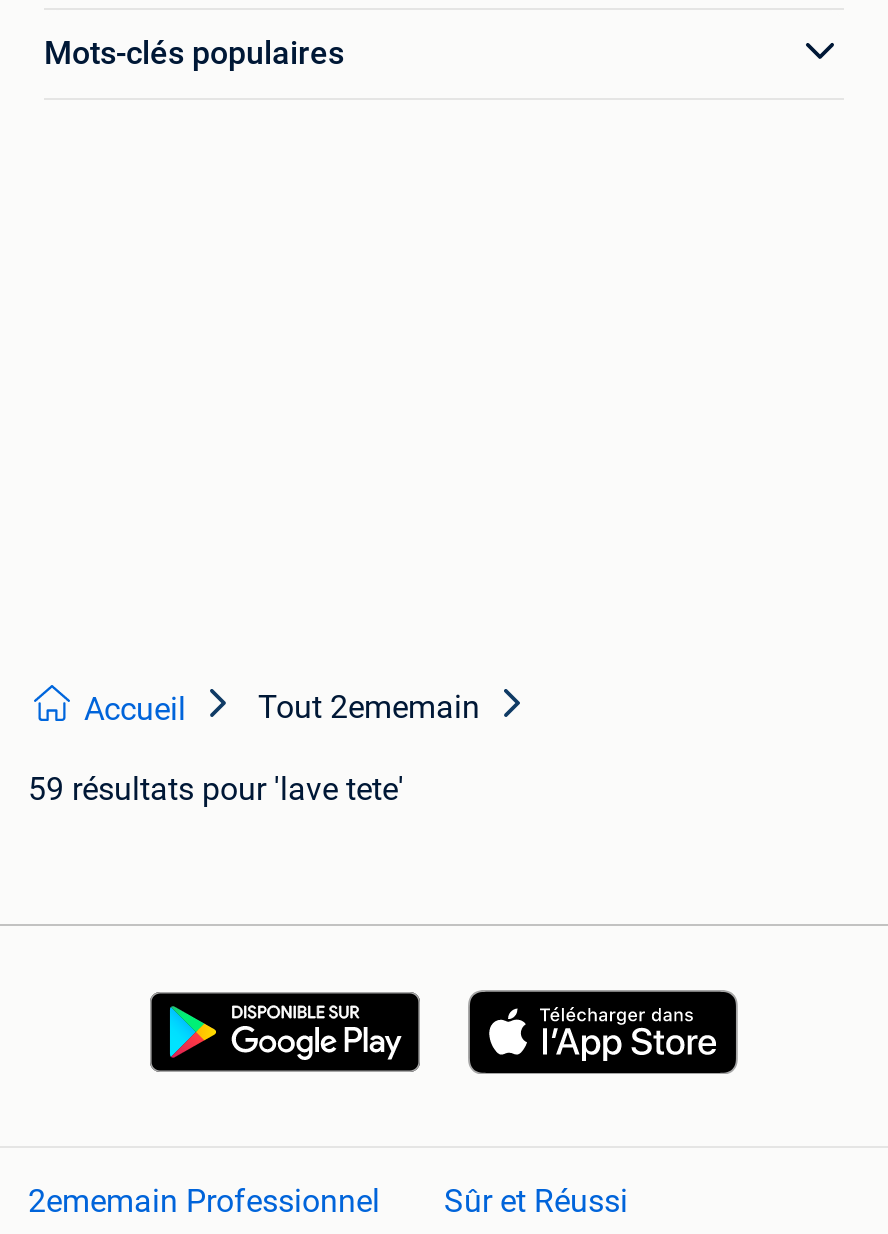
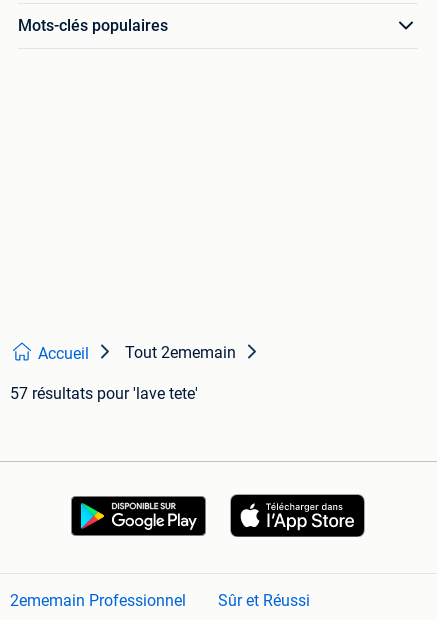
- 59 résultats pour 'lave tete'
+ 57 résultats pour 'lave tete'
